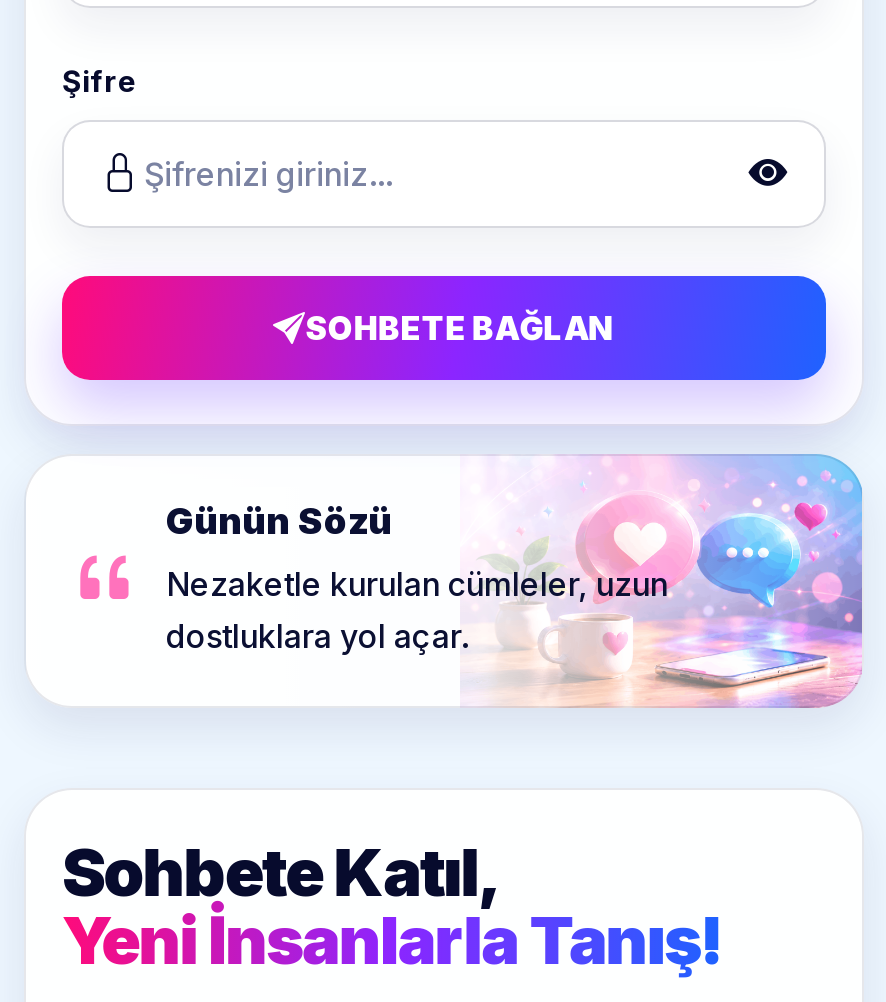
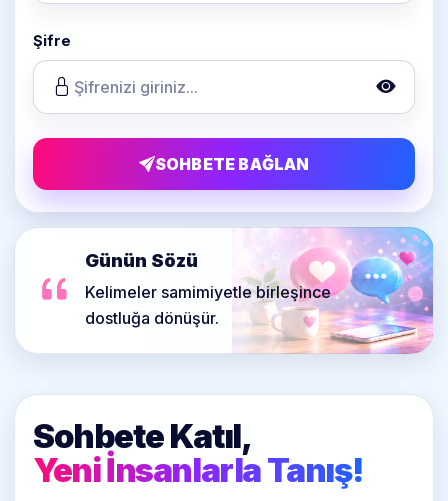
- Nezaketle kurulan cümleler, uzun
- dostluklara yol açar.
+ Kelimeler samimiyetle birleşince
+ dostluğa dönüşür.
